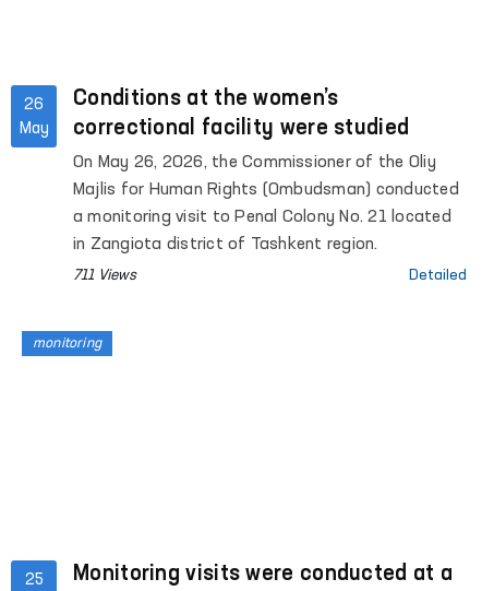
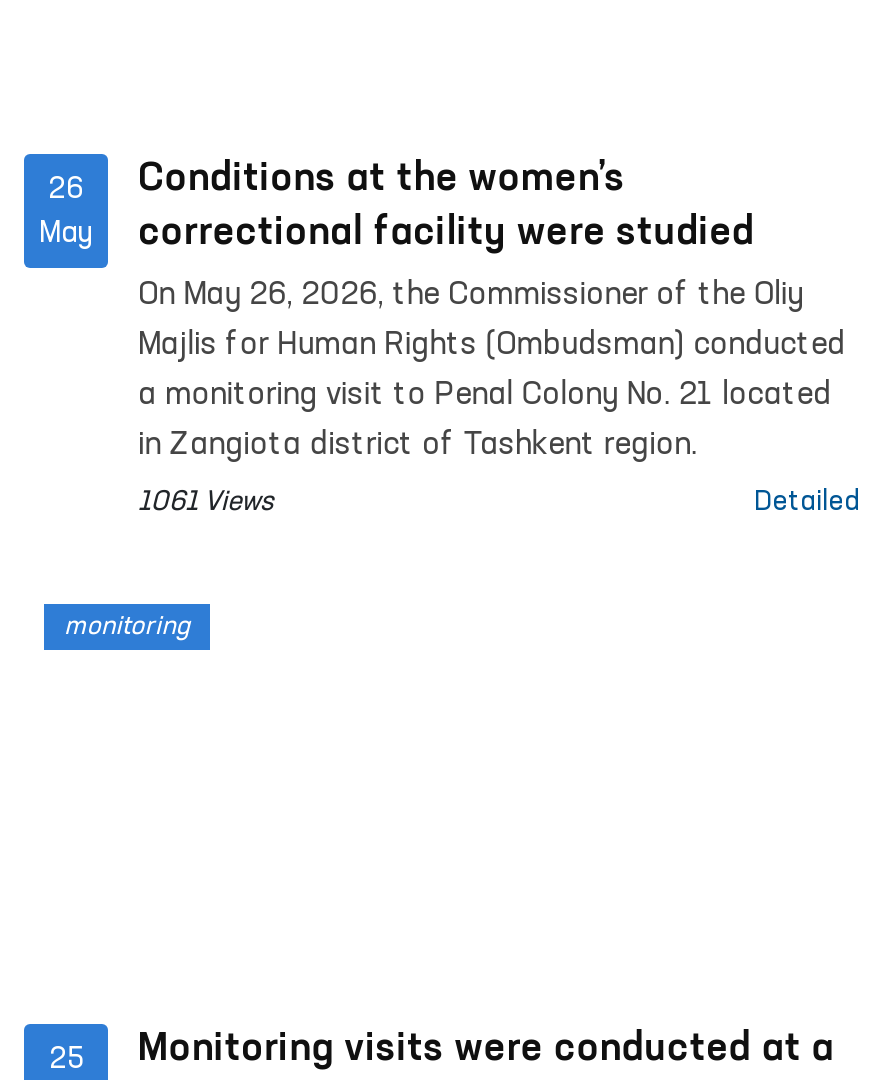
- 711 Views
+ 1061 Views
